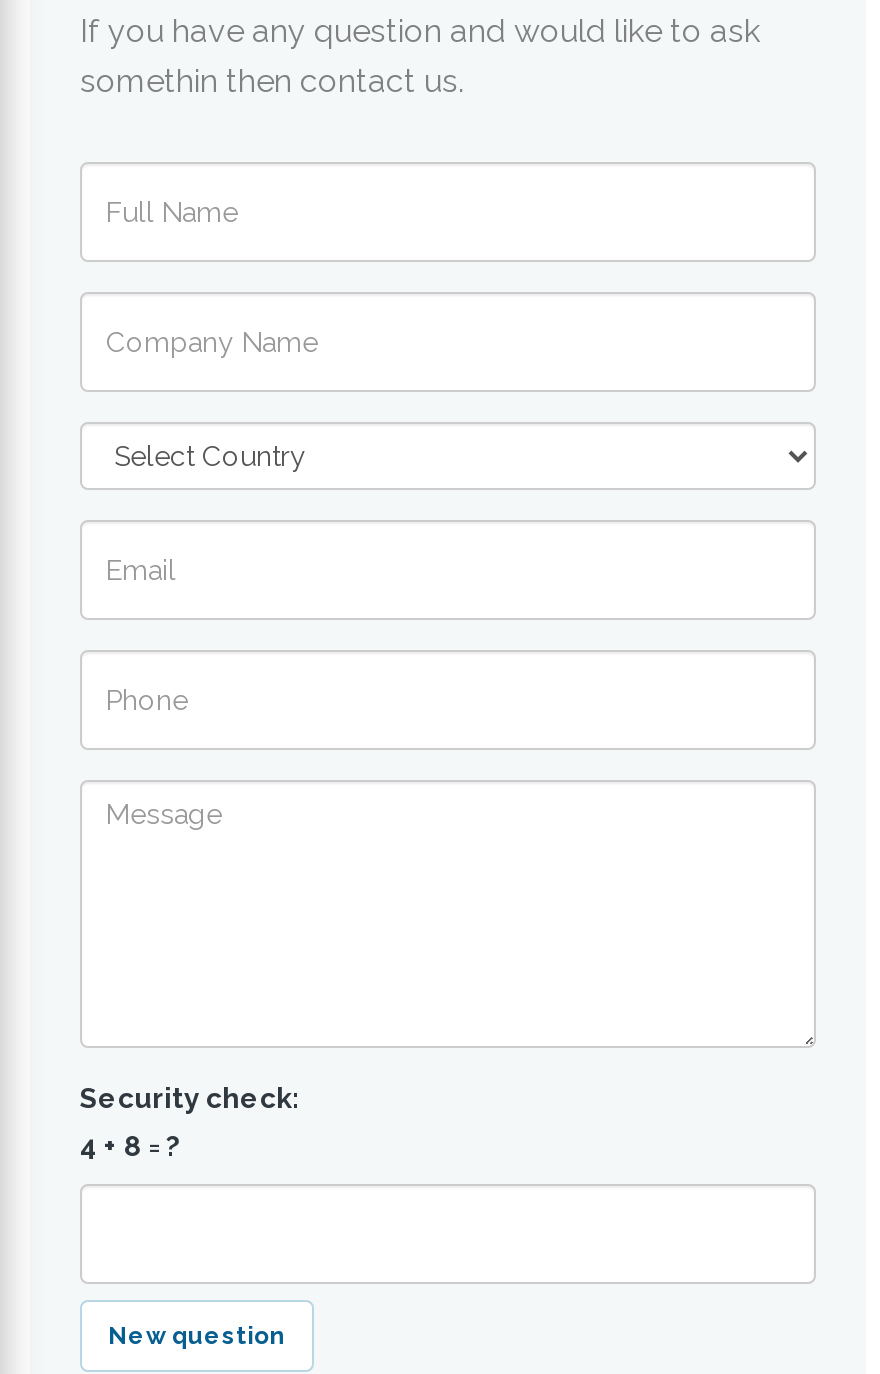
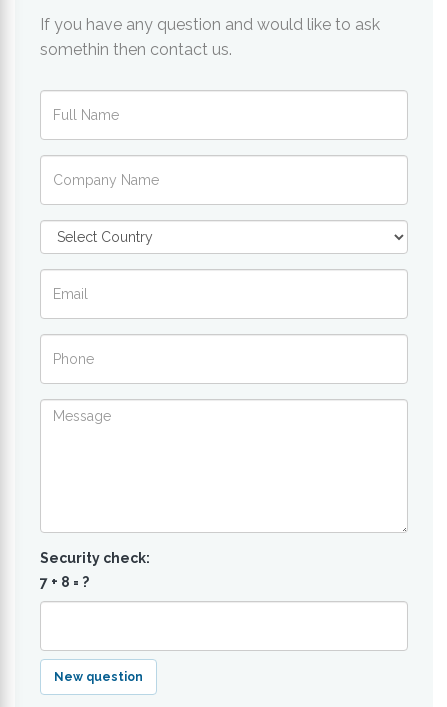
- 4 + 8 = ?
+ 7 + 8 = ?
